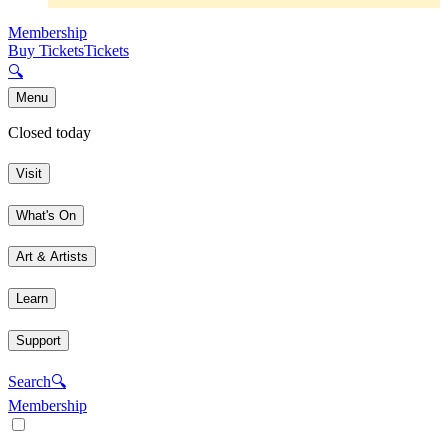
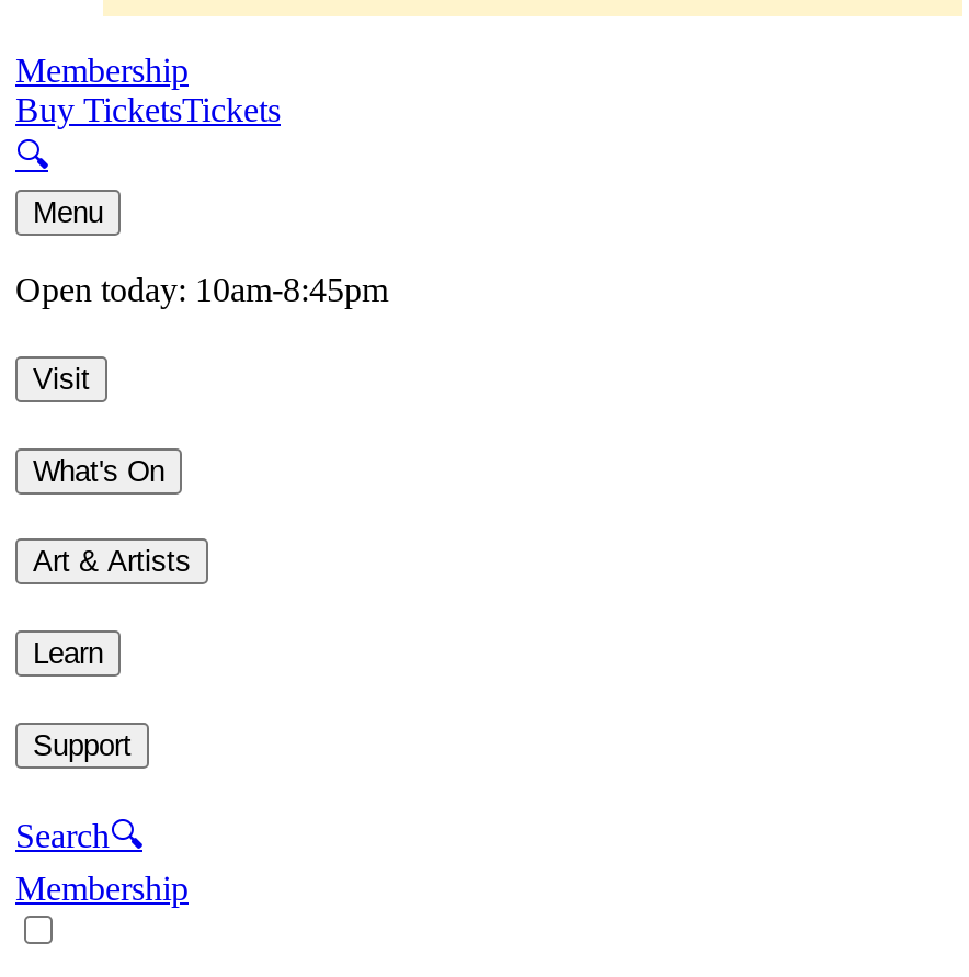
- Closed today
+ Open today: 10am-8:45pm
